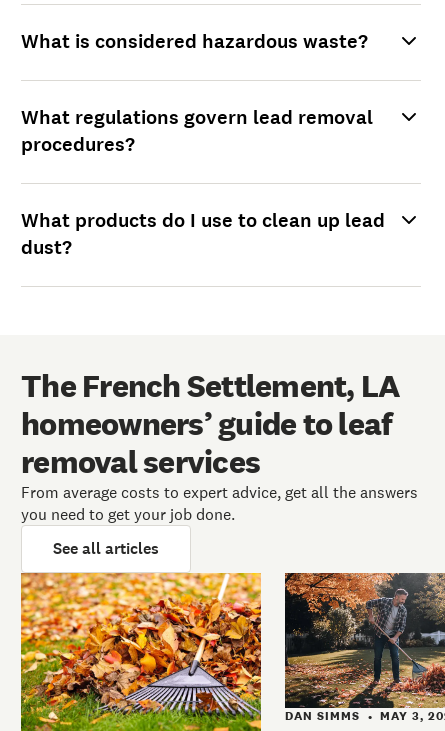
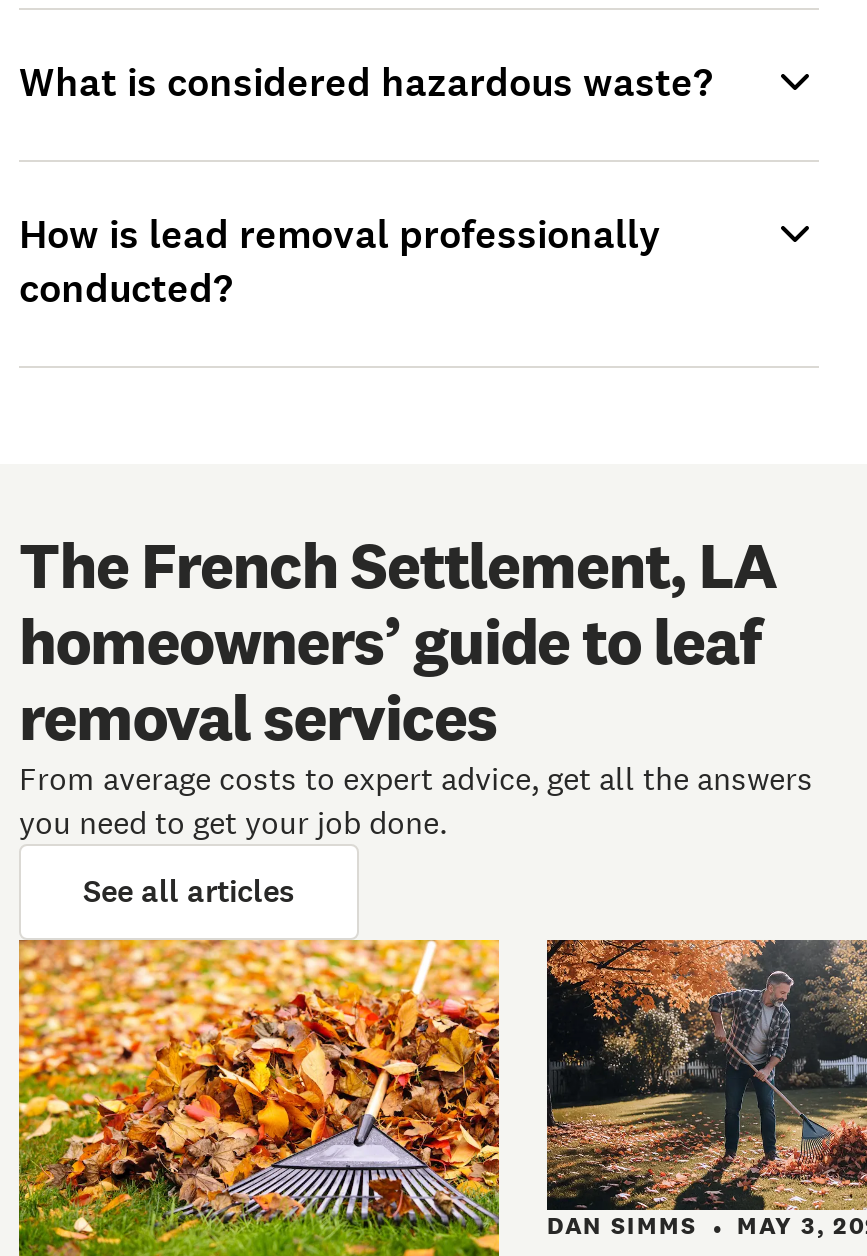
- What regulations govern lead removal
- procedures?
- What products do I use to clean up lead
- dust?
+ How is lead removal professionally
+ conducted?
